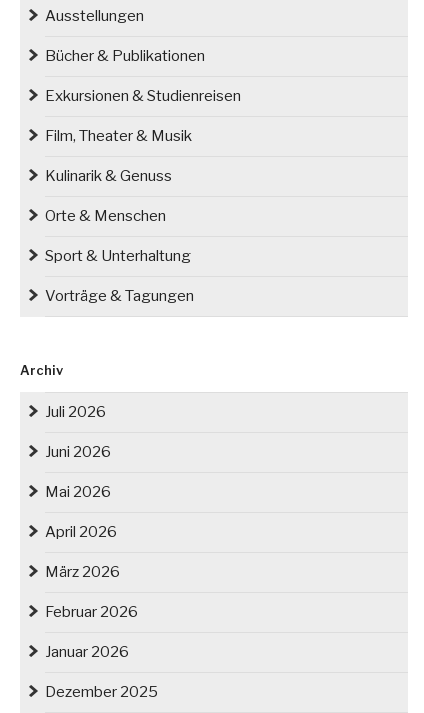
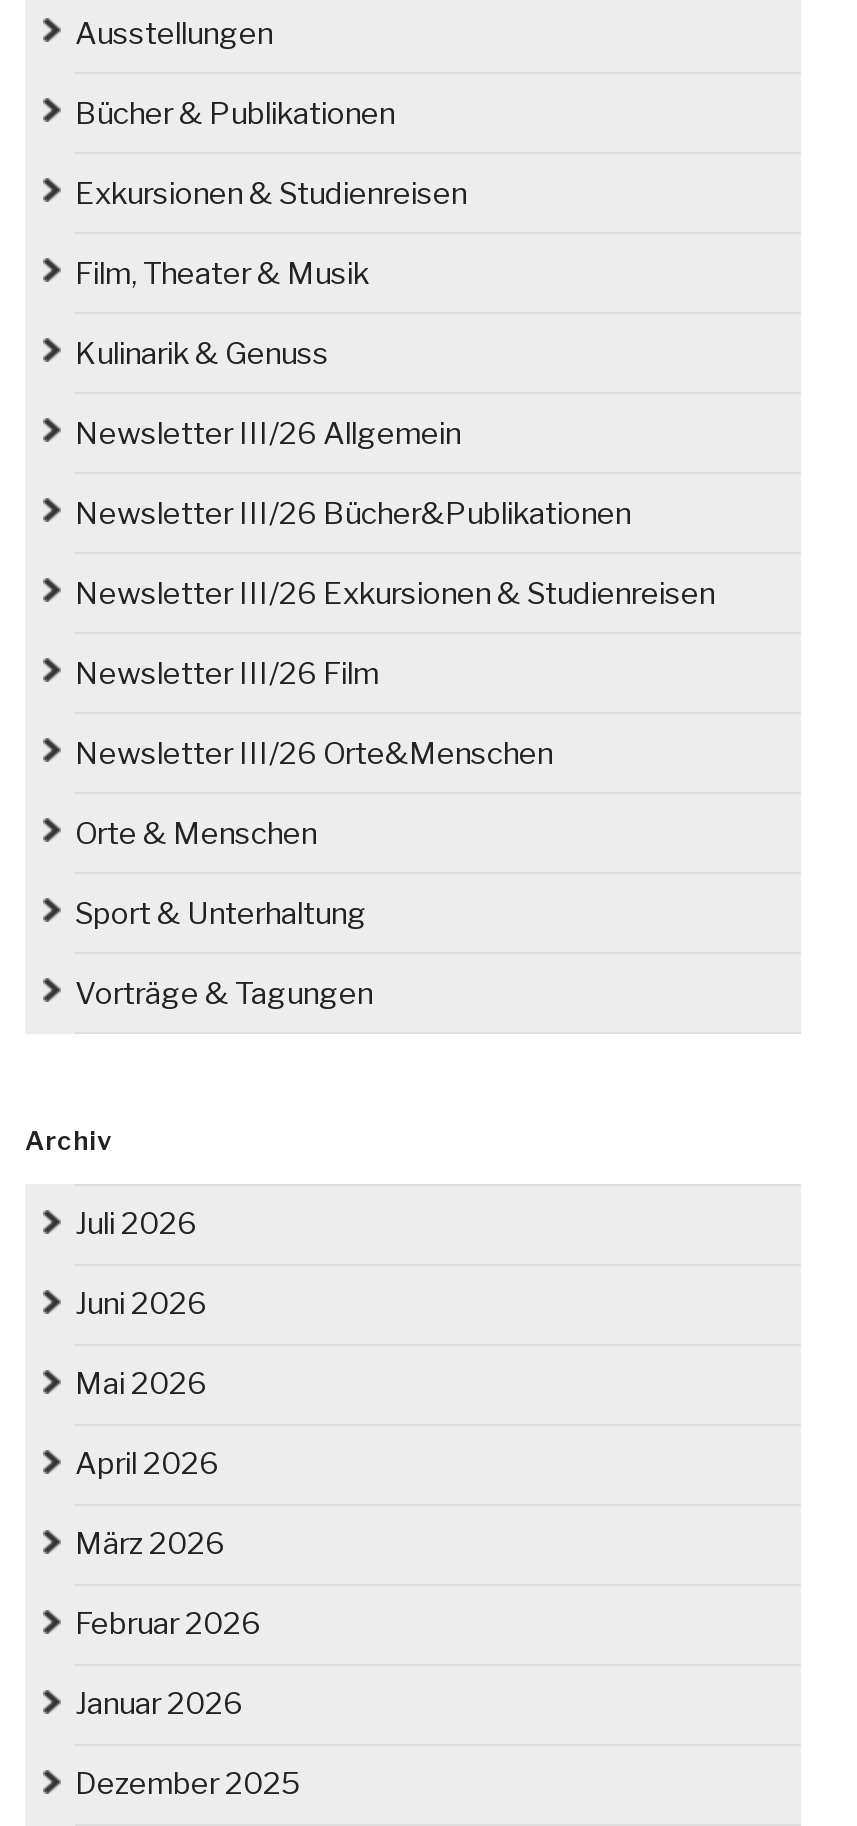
+ Newsletter III/26 Allgemein
+ Newsletter III/26 Bücher&Publikationen
+ Newsletter III/26 Exkursionen & Studienreisen
+ Newsletter III/26 Film
+ Newsletter III/26 Orte&Menschen
